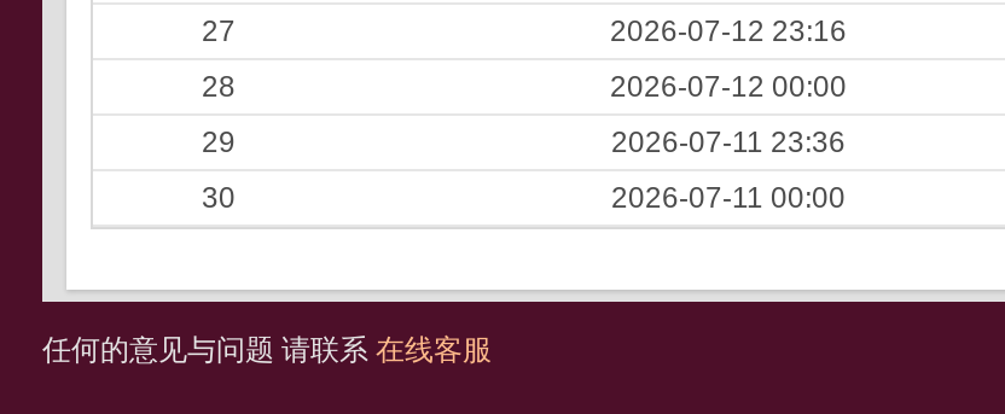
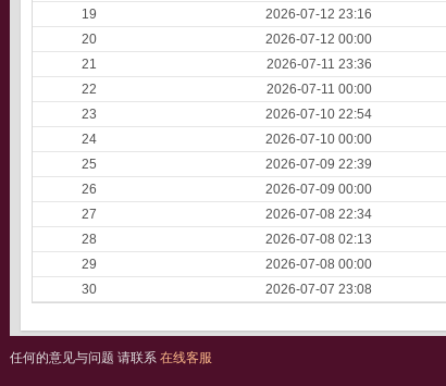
- 27
+ 19

- 28
+ 20

- 29
+ 21

- 30
+ 22

+ 23
+ 2026-07-10 22:54
+ 24
+ 2026-07-10 00:00
+ 25
+ 2026-07-09 22:39
+ 26
+ 2026-07-09 00:00
+ 27
+ 2026-07-08 22:34
+ 28
+ 2026-07-08 02:13
+ 29
+ 2026-07-08 00:00
+ 30
+ 2026-07-07 23:08
